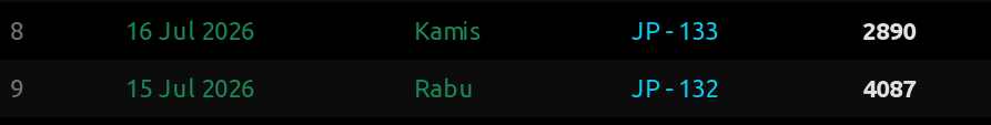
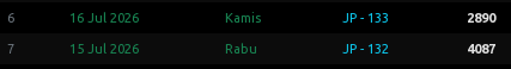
- 8
+ 6

- 9
+ 7
